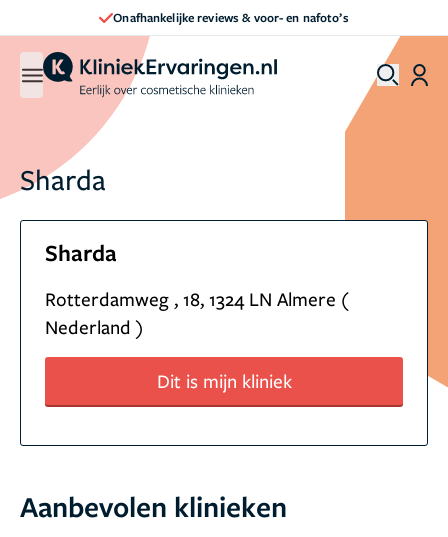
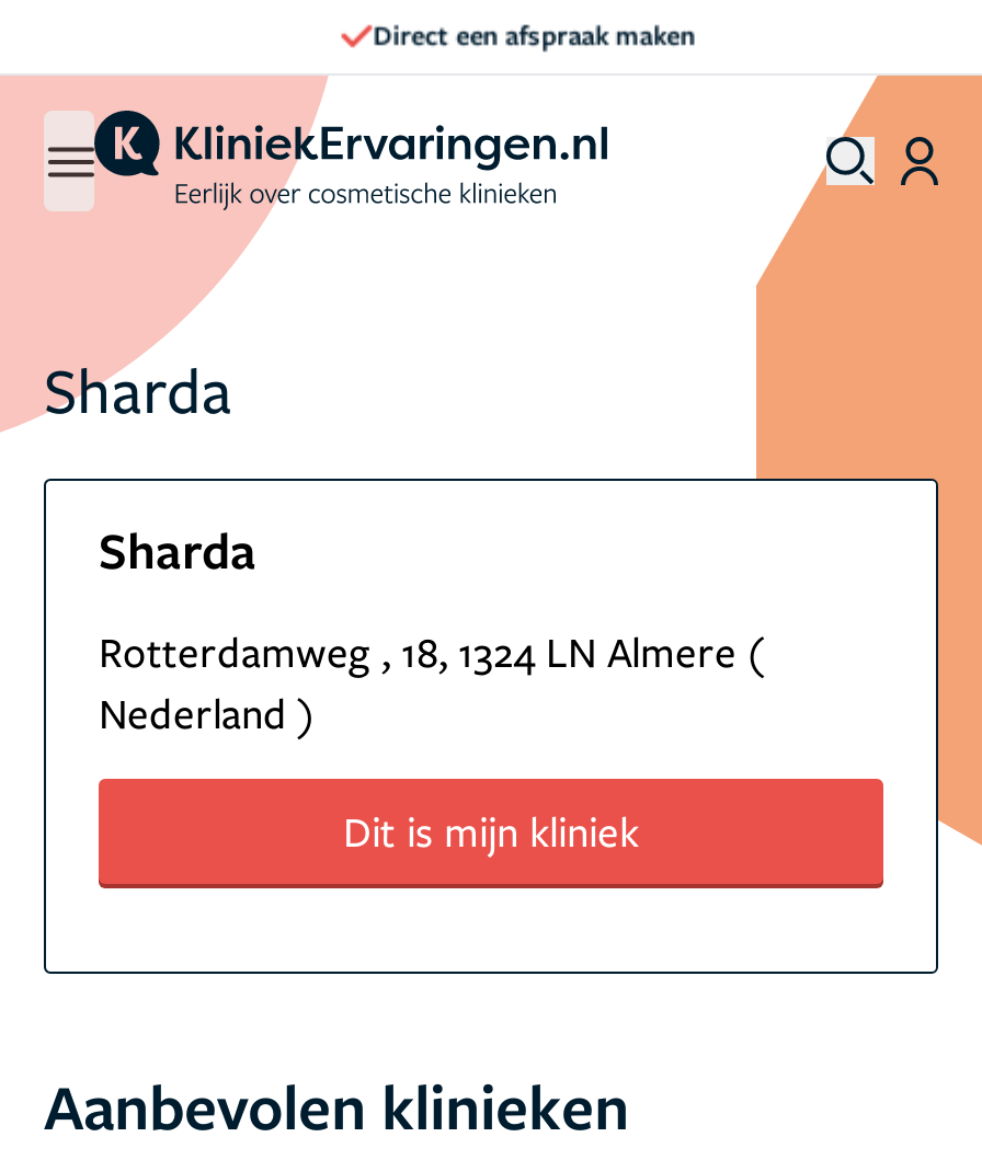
- Onafhankelijke reviews & voor- en nafoto’s
+ Direct een afspraak maken
